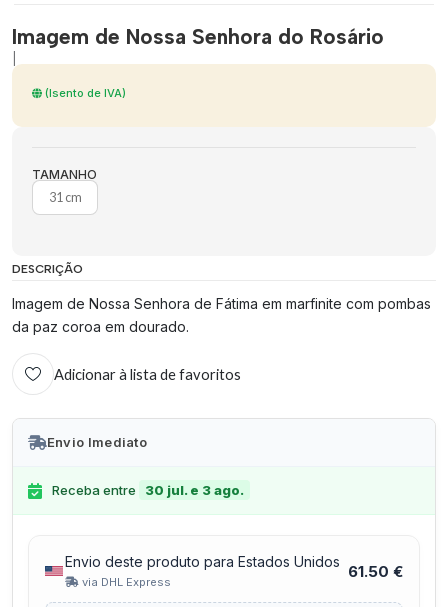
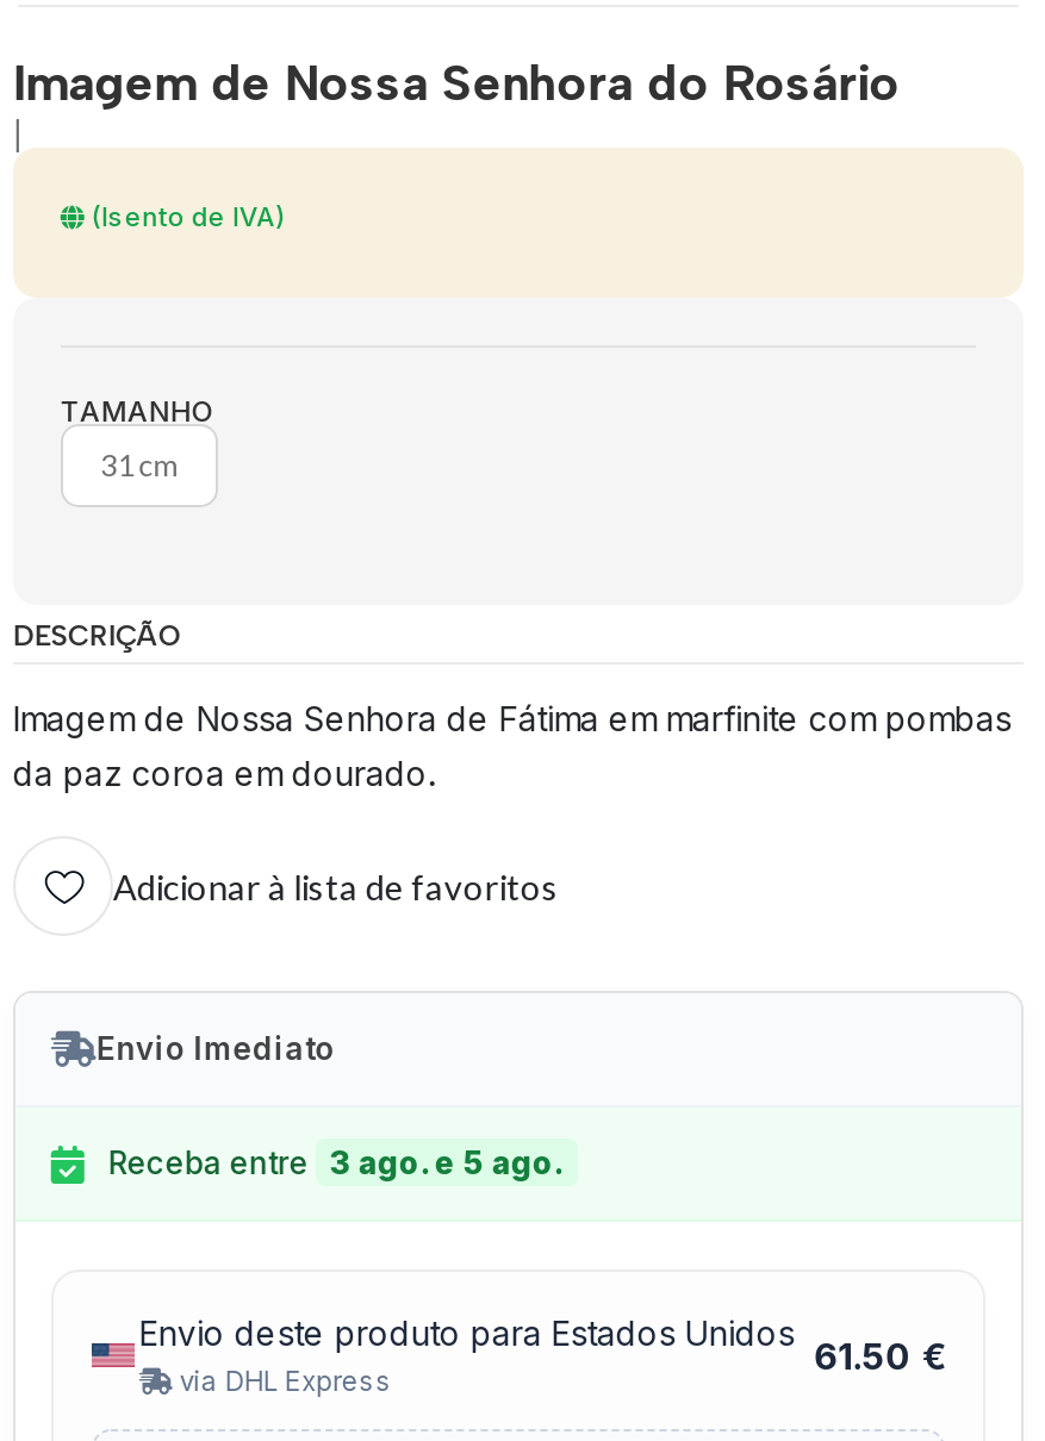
- Receba entre 30 jul. e 3 ago.
+ Receba entre 3 ago. e 5 ago.
